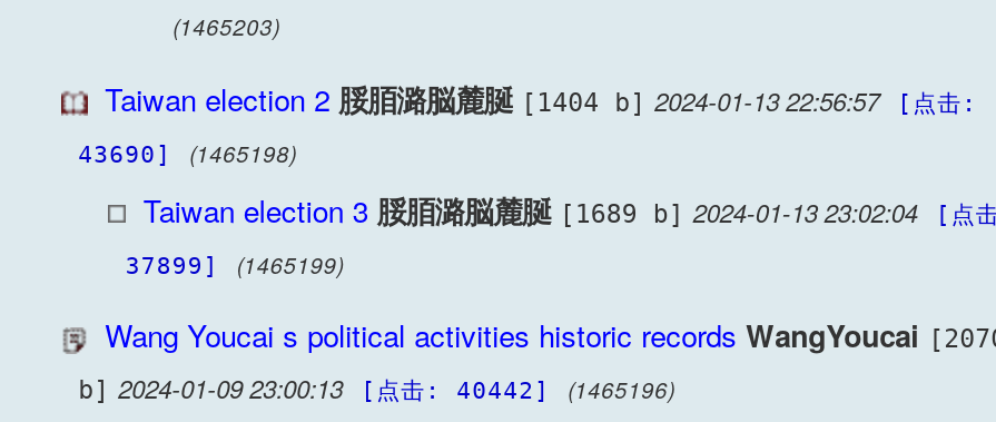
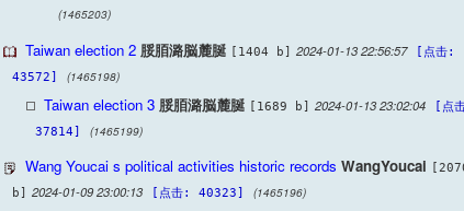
- 43690] (1465198)
+ 43572] (1465198)

- 37899] (1465199)
+ 37814] (1465199)

- b] 2024-01-09 23:00:13 [点击: 40442] (1465196)
+ b] 2024-01-09 23:00:13 [点击: 40323] (1465196)
